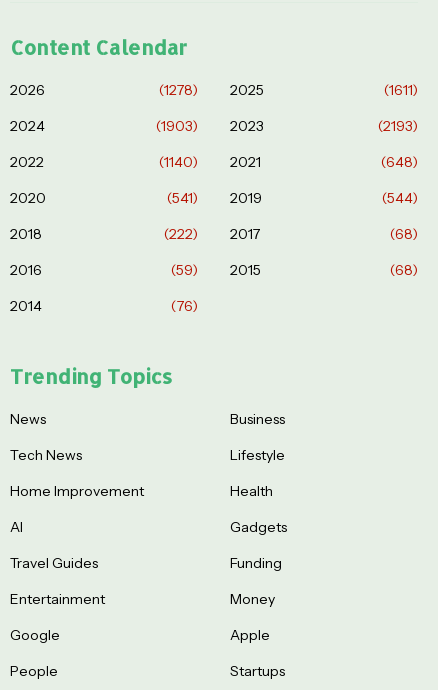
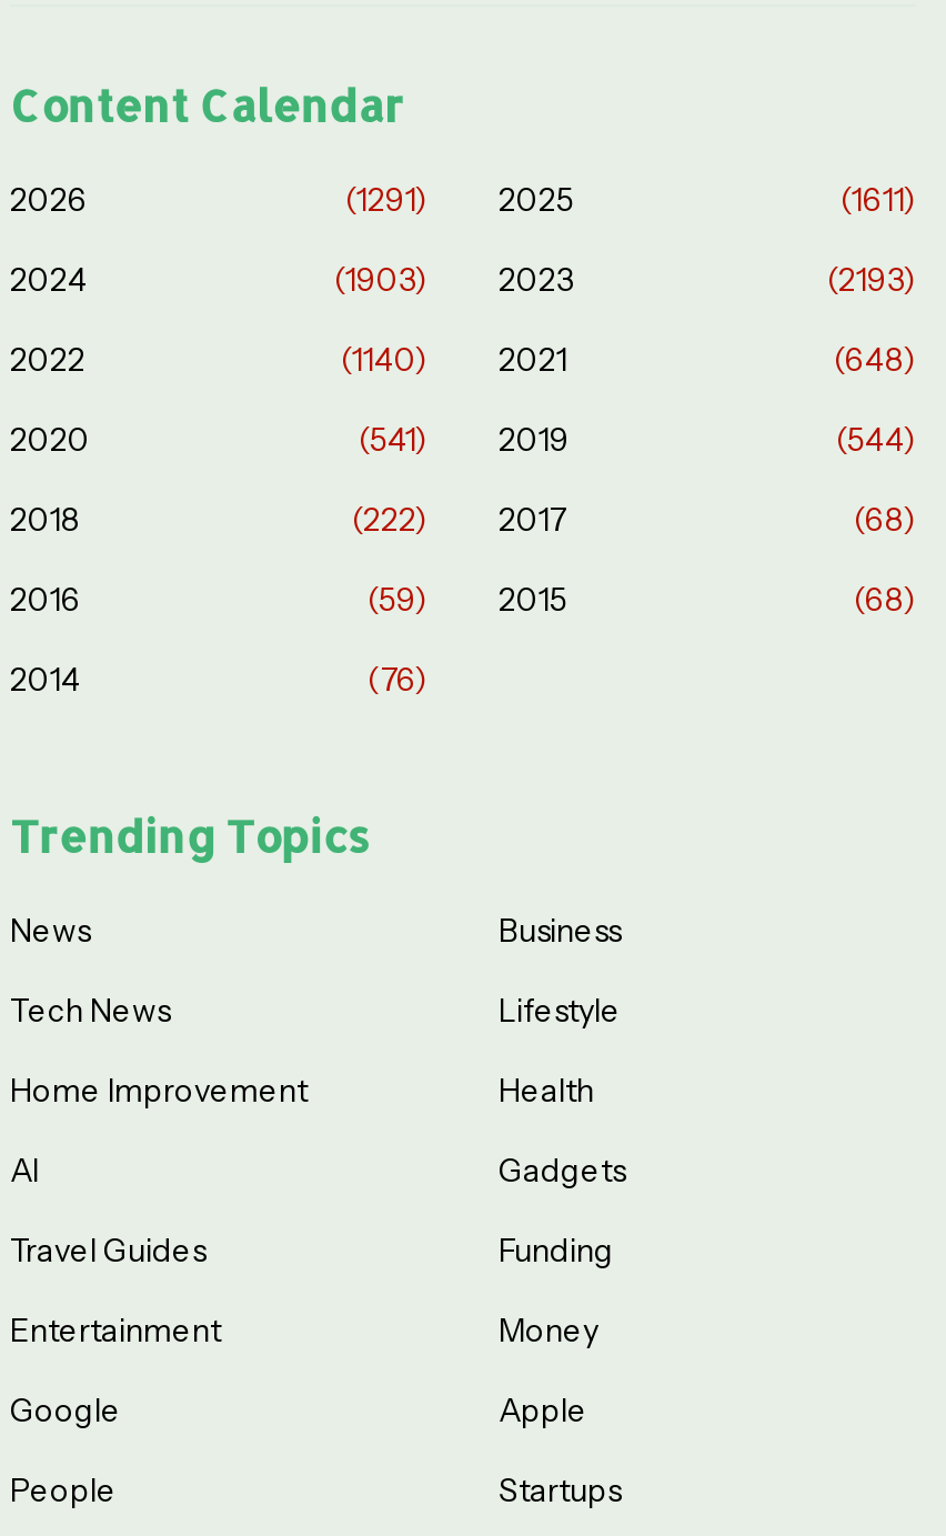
- (1278) 2025
+ (1291) 2025
